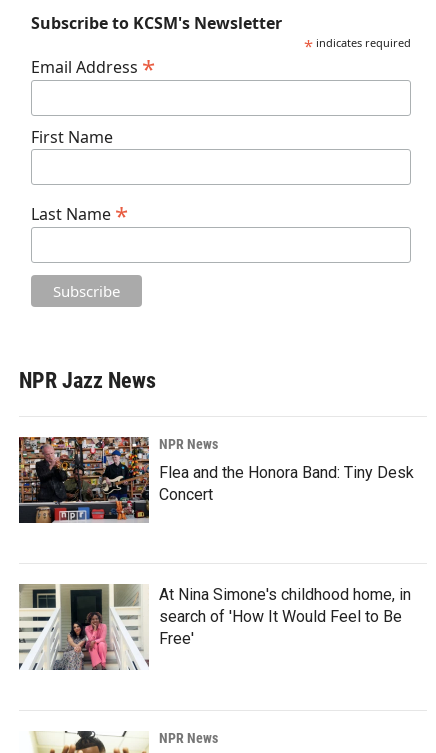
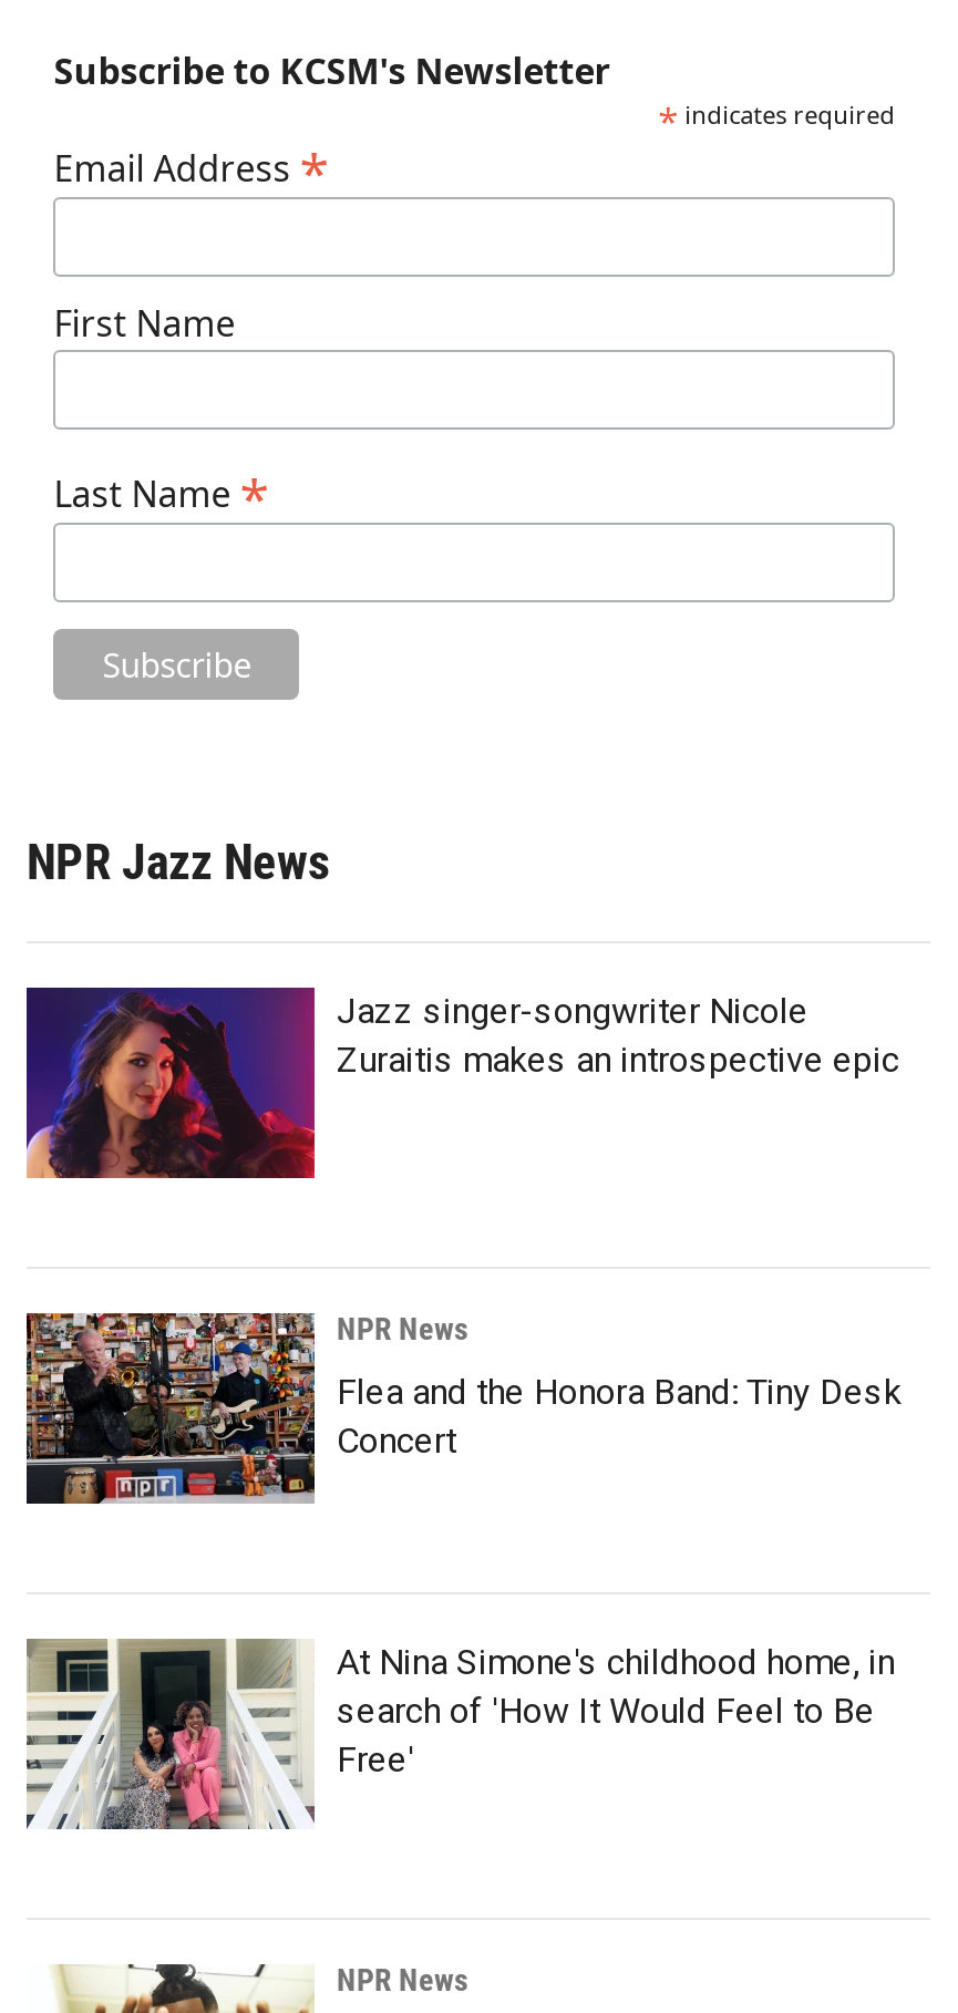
+ [image]
+ Jazz singer-songwriter Nicole
+ Zuraitis makes an introspective epic
